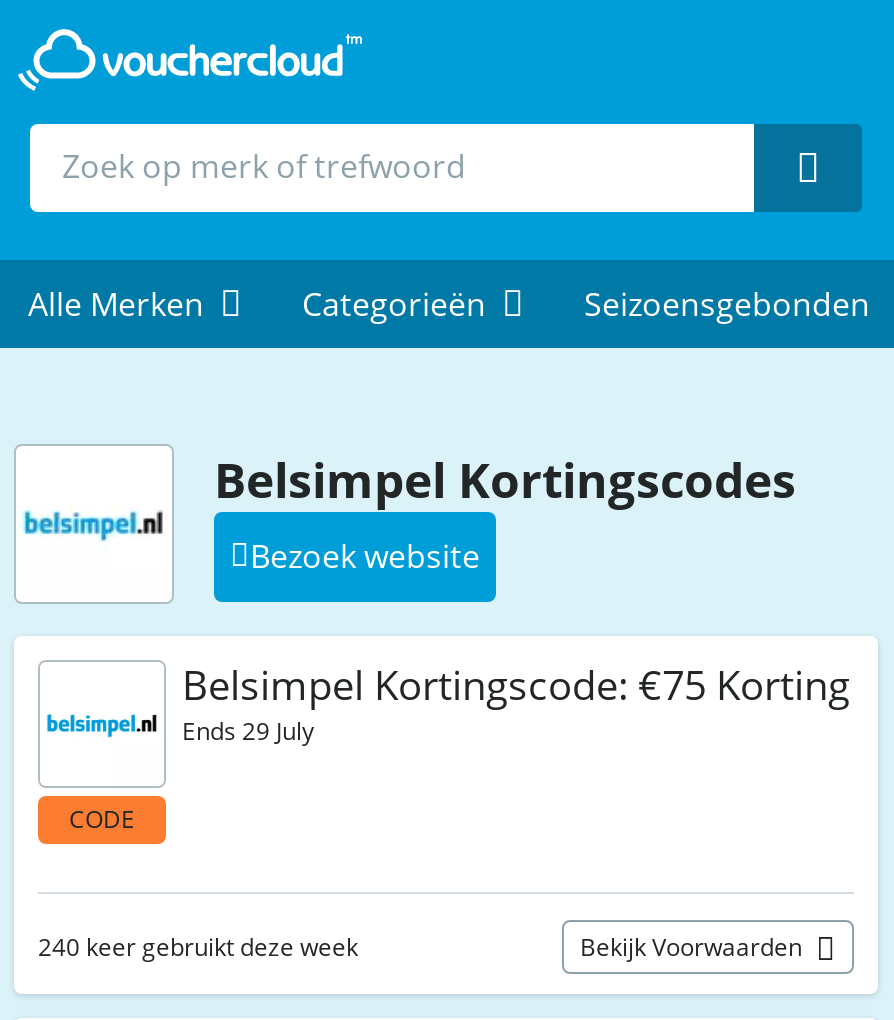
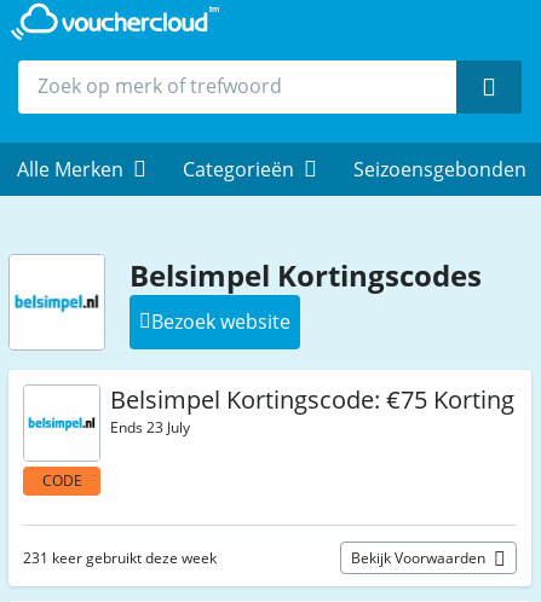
- Ends 29 July
+ Ends 23 July

- 240 keer gebruikt deze week
+ 231 keer gebruikt deze week
